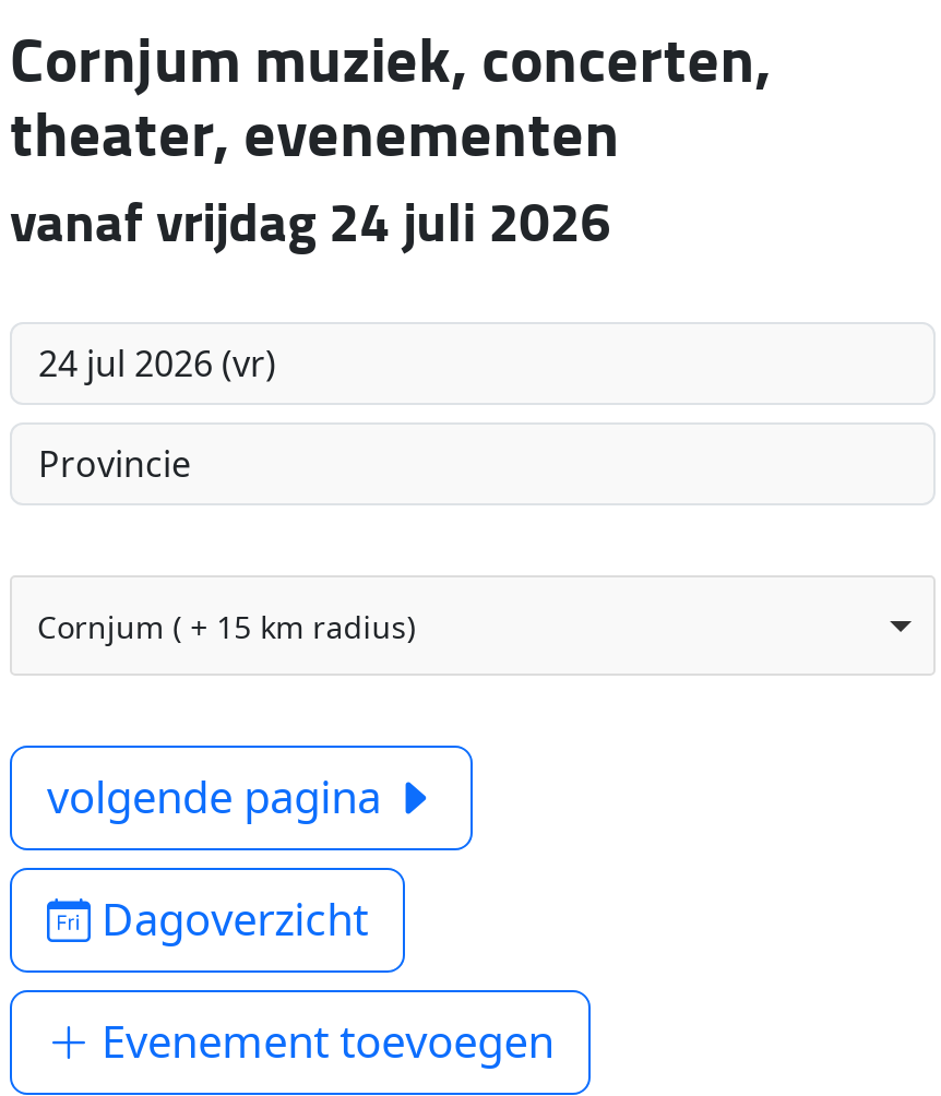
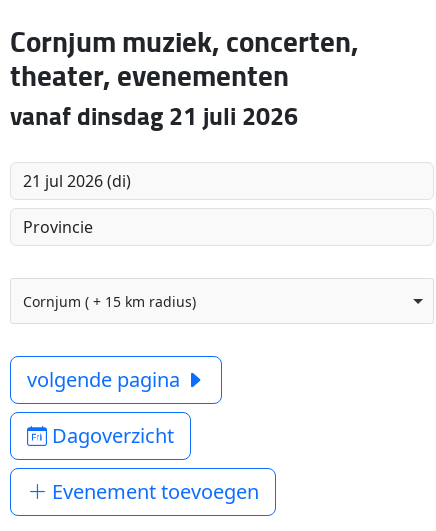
- vanaf vrijdag 24 juli 2026
+ vanaf dinsdag 21 juli 2026
